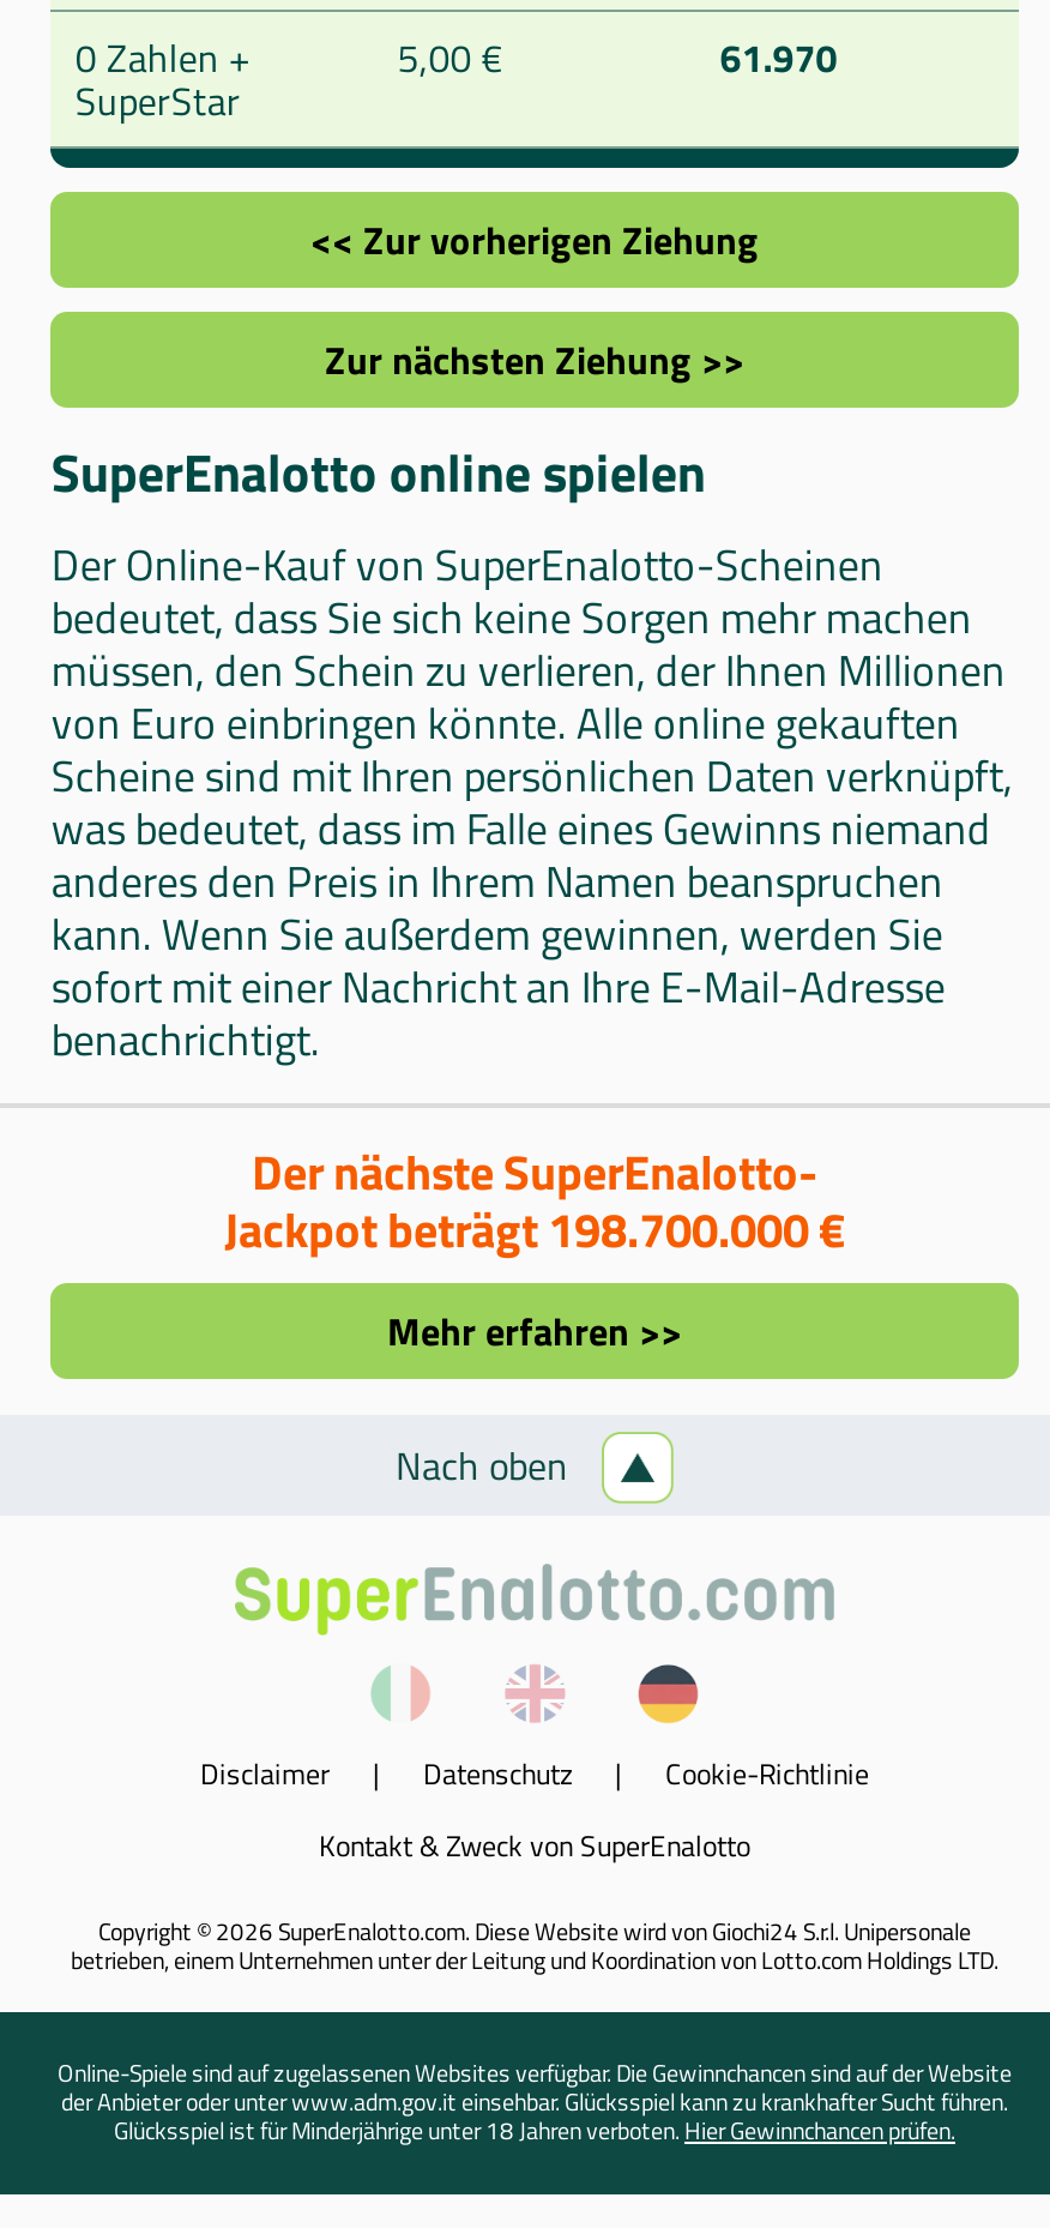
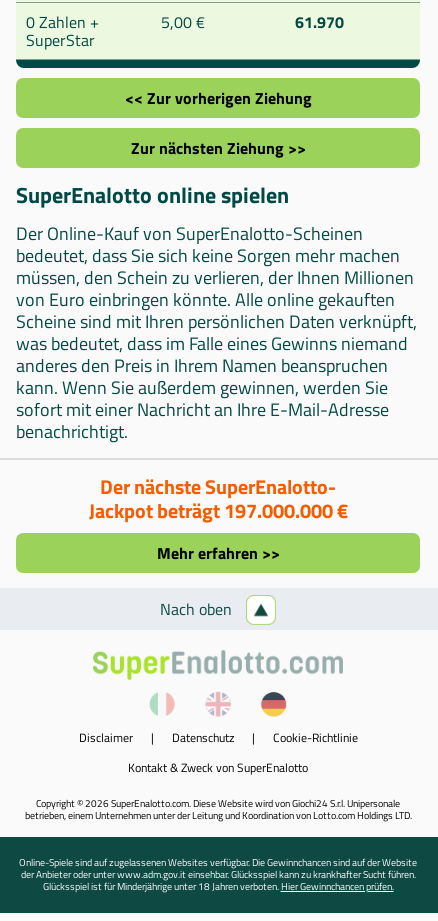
- Jackpot beträgt 198.700.000 €
+ Jackpot beträgt 197.000.000 €
